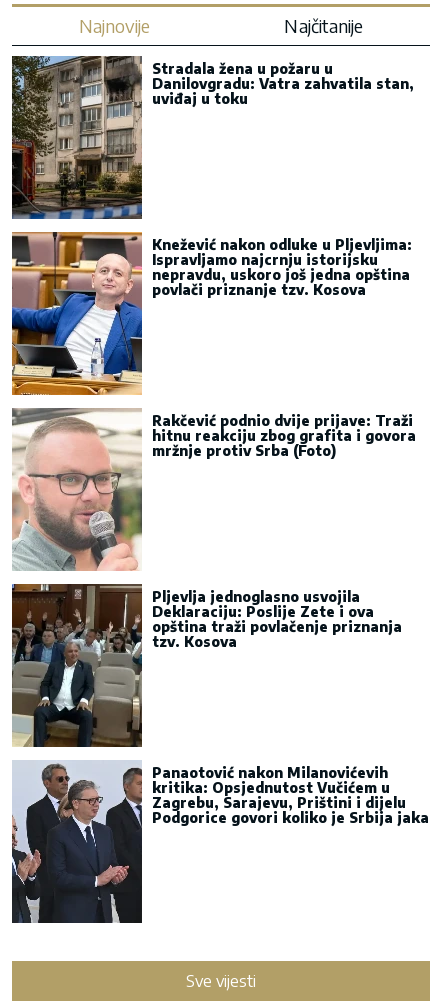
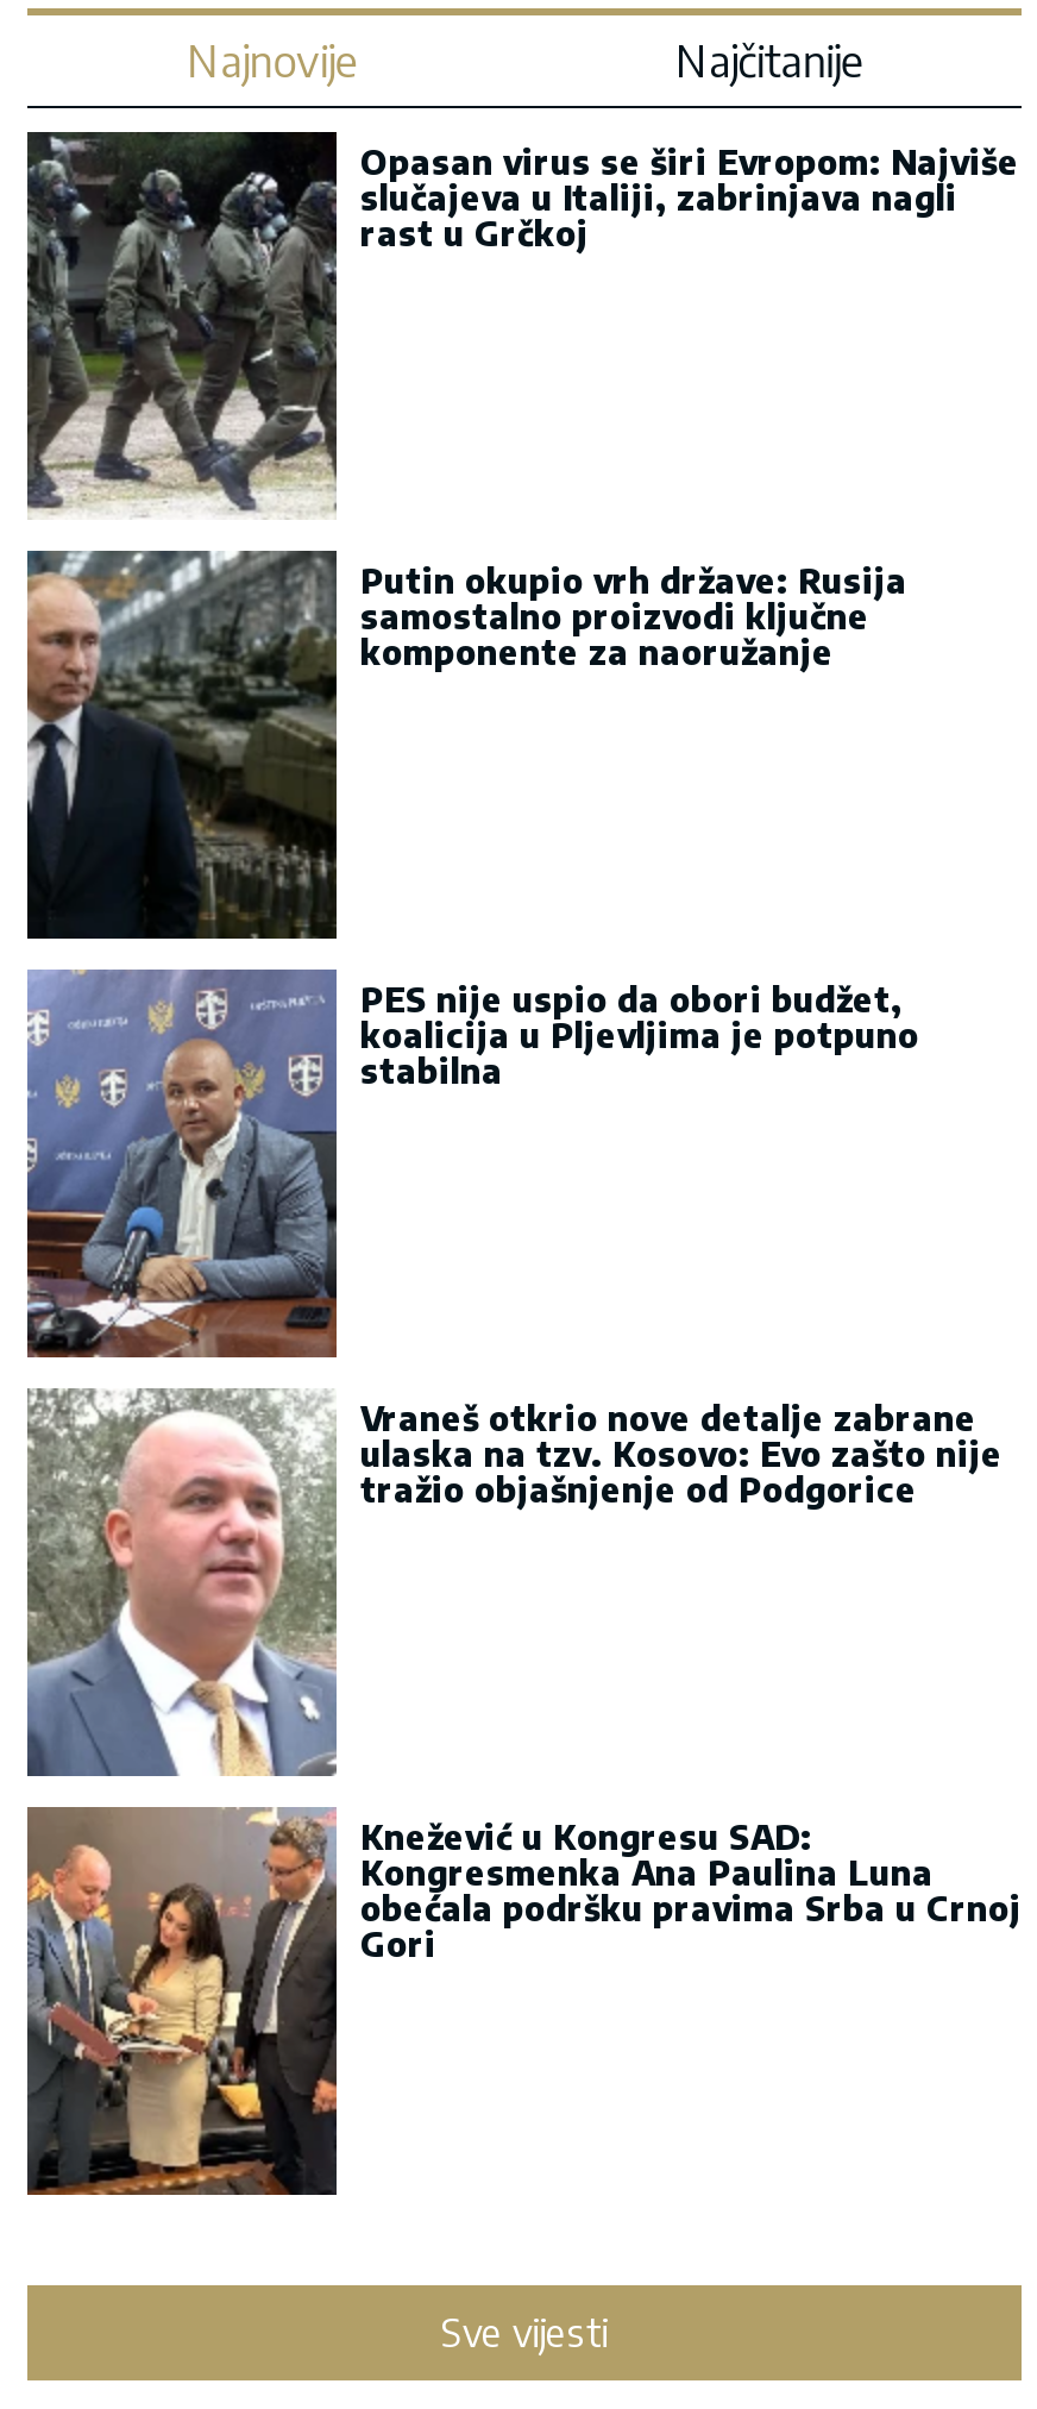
- [image]
- Stradala žena u požaru u
- Danilovgradu: Vatra zahvatila stan,
- uviđaj u toku
+ [image]
+ Opasan virus se širi Evropom: Najviše
+ slučajeva u Italiji, zabrinjava nagli
+ rast u Grčkoj

- [image]
- Knežević nakon odluke u Pljevljima:
- Ispravljamo najcrnju istorijsku
- nepravdu, uskoro još jedna opština
- povlači priznanje tzv. Kosova
+ [image]
+ Putin okupio vrh države: Rusija
+ samostalno proizvodi ključne
+ komponente za naoružanje

- [image]
- Rakčević podnio dvije prijave: Traži
- hitnu reakciju zbog grafita i govora
- mržnje protiv Srba (Foto)
+ [image]
+ PES nije uspio da obori budžet,
+ koalicija u Pljevljima je potpuno
+ stabilna

- [image]
- Pljevlja jednoglasno usvojila
- Deklaraciju: Poslije Zete i ova
- opština traži povlačenje priznanja
- tzv. Kosova
+ [image]
+ Vraneš otkrio nove detalje zabrane
+ ulaska na tzv. Kosovo: Evo zašto nije
+ tražio objašnjenje od Podgorice

- [image]
- Panaotović nakon Milanovićevih
- kritika: Opsjednutost Vučićem u
- Zagrebu, Sarajevu, Prištini i dijelu
- Podgorice govori koliko je Srbija jaka
+ [image]
+ Knežević u Kongresu SAD:
+ Kongresmenka Ana Paulina Luna
+ obećala podršku pravima Srba u Crnoj
+ Gori
